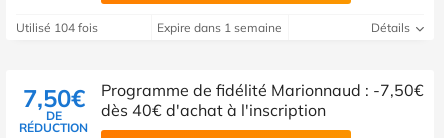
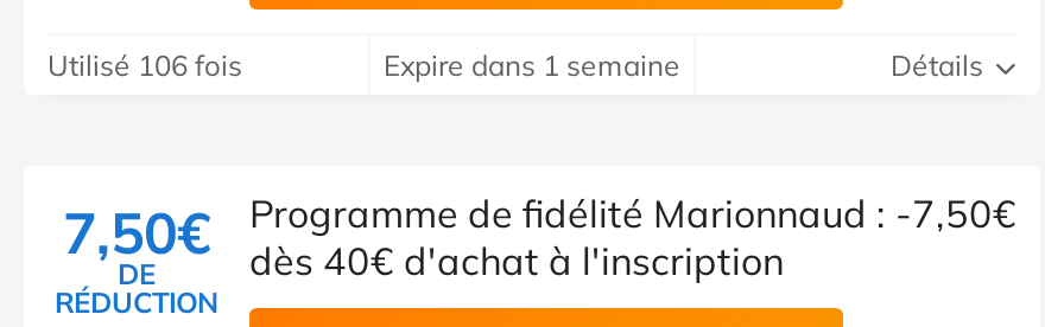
- Utilisé 104 fois
+ Utilisé 106 fois
